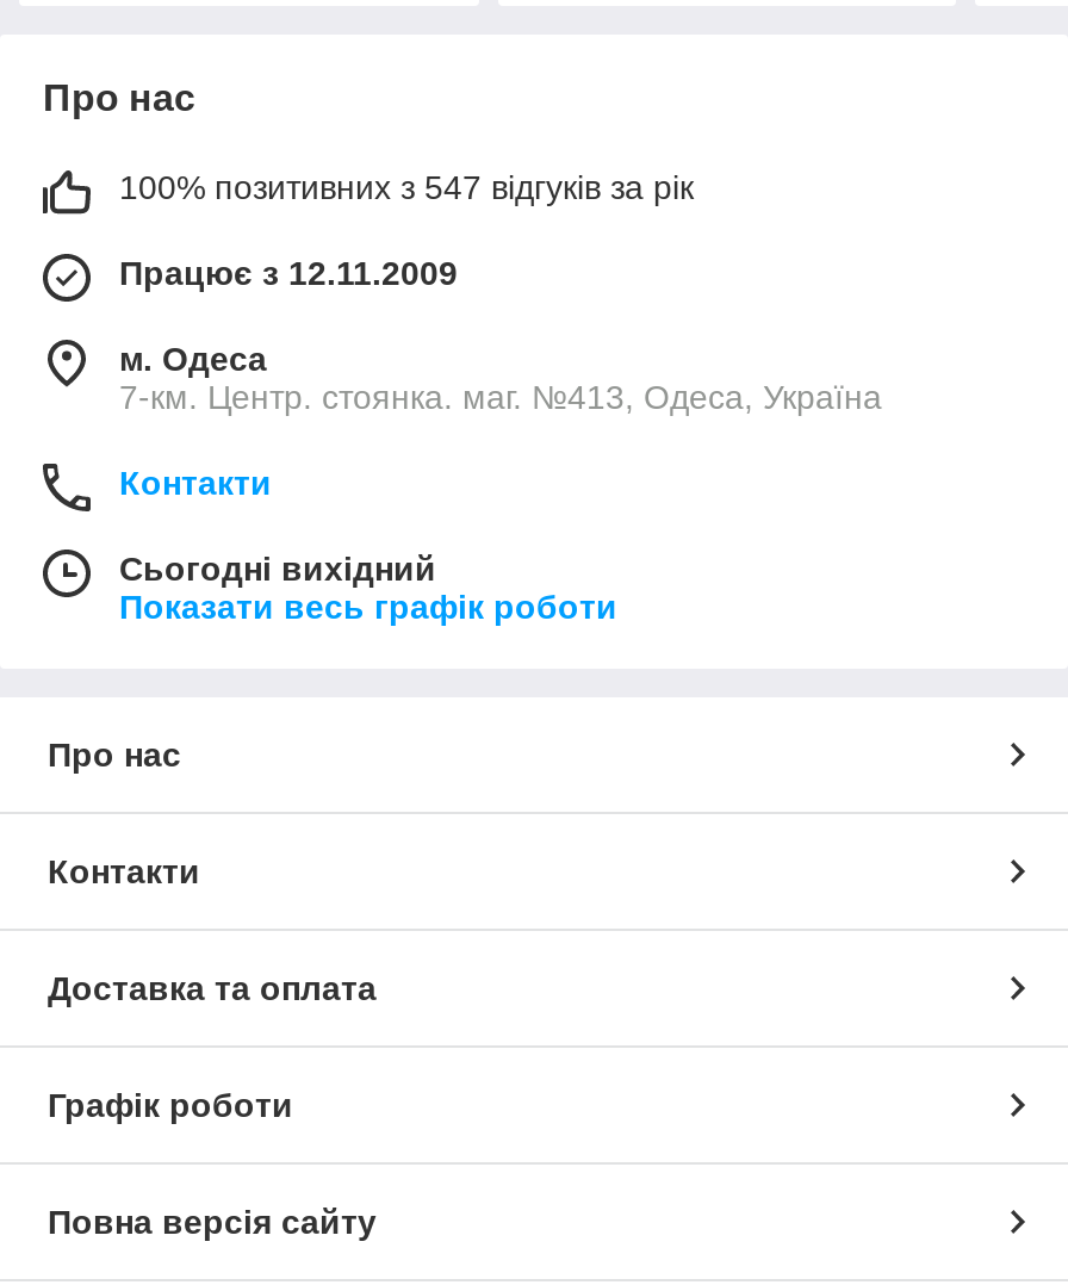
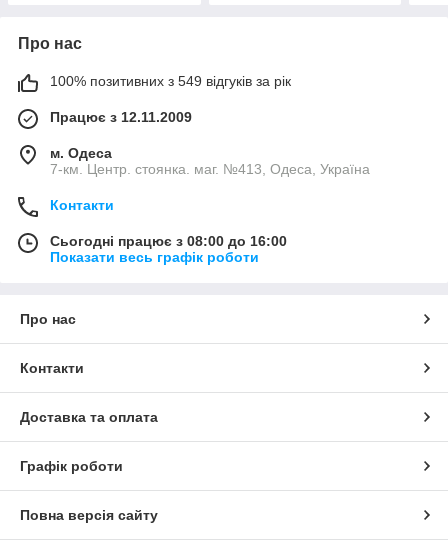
- 100% позитивних з 547 відгуків за рік
+ 100% позитивних з 549 відгуків за рік

- Сьогодні вихідний
+ Сьогодні працює з 08:00 до 16:00
